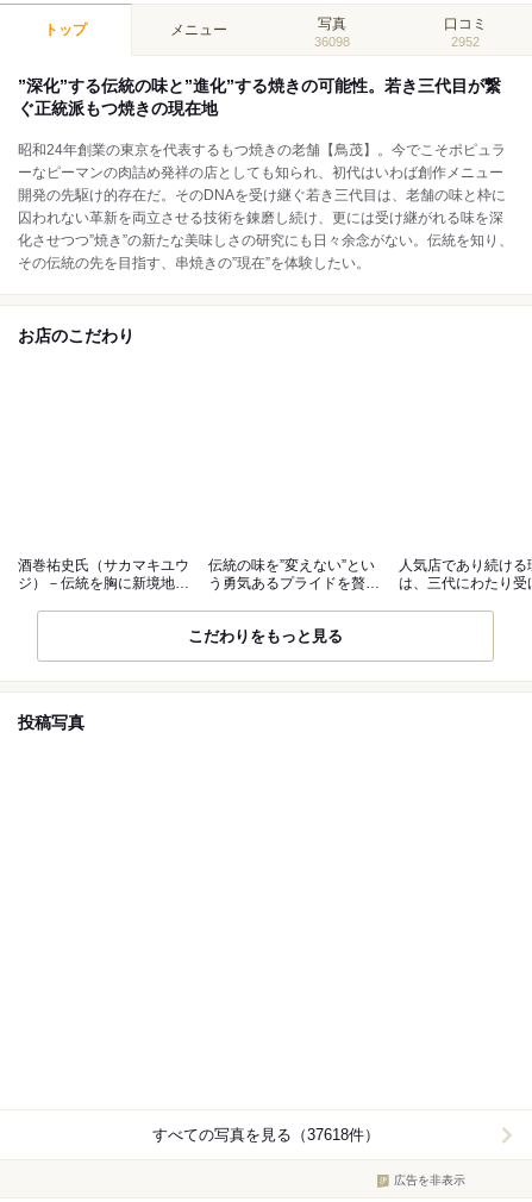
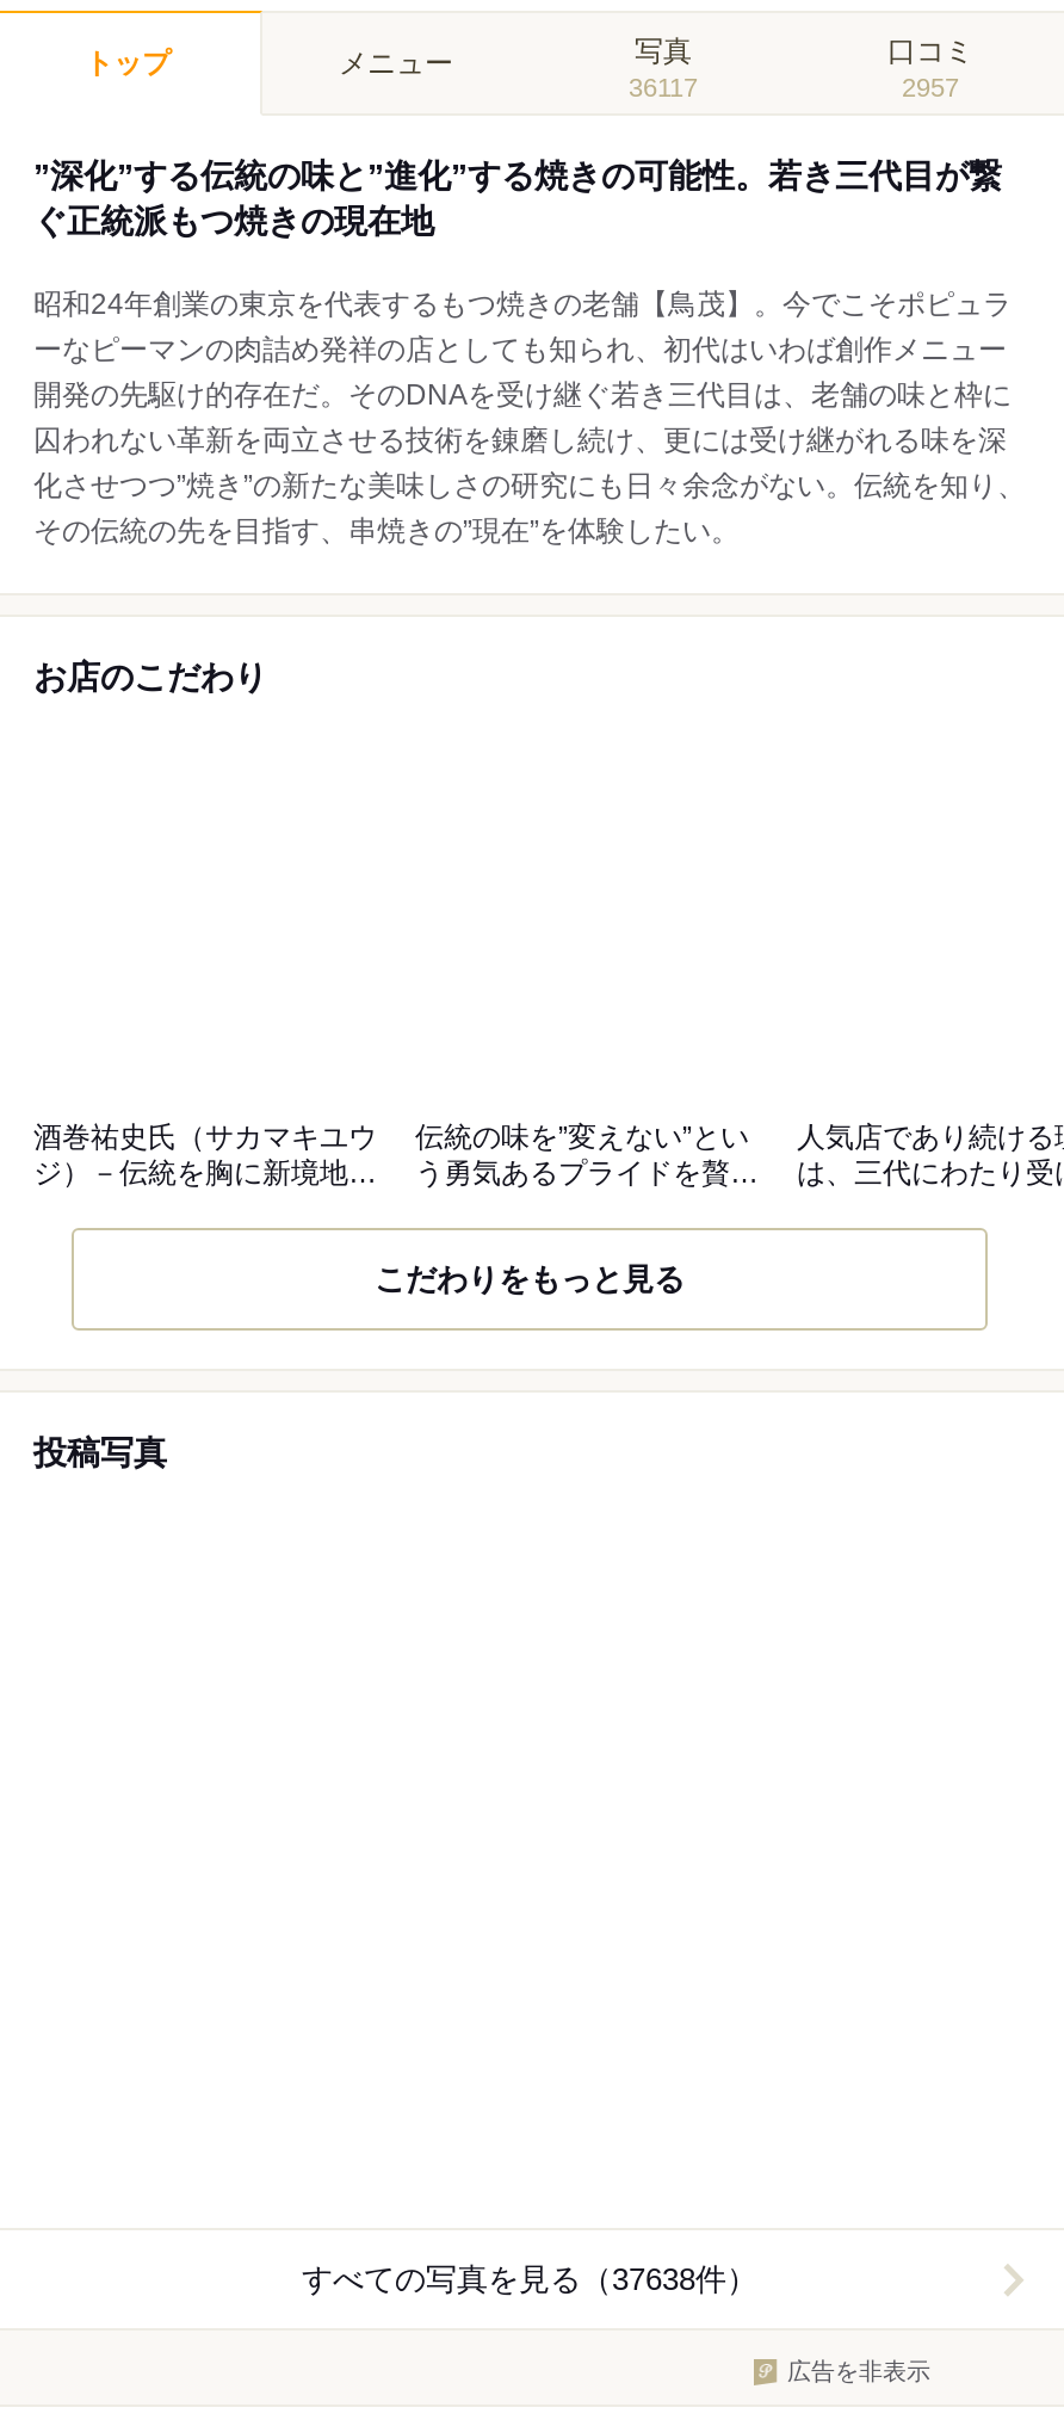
- 36098
+ 36117

- 2952
+ 2957

- すべての写真を見る（37618件）
+ すべての写真を見る（37638件）
